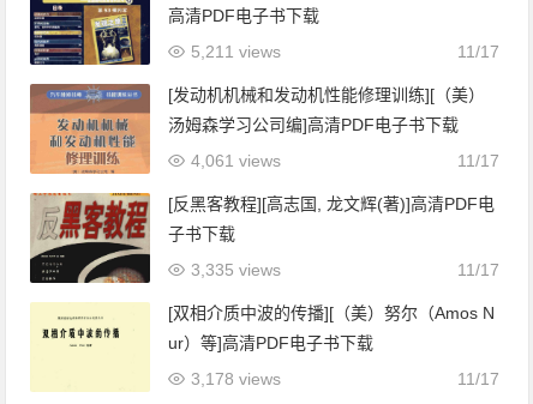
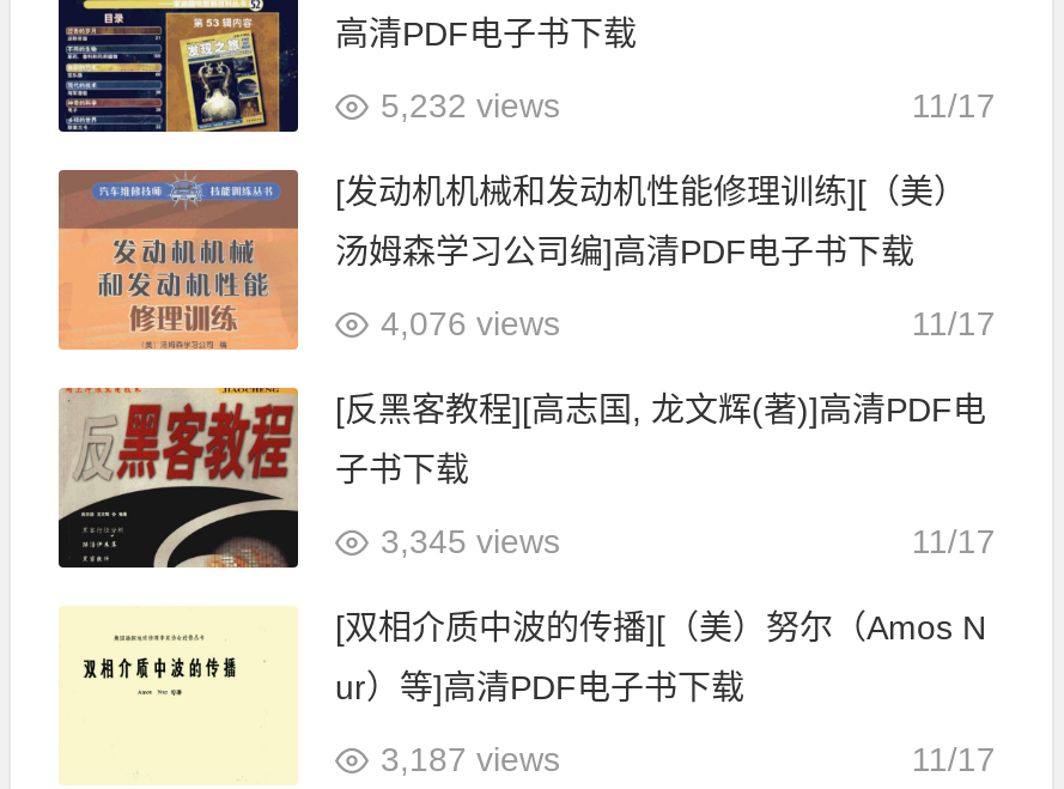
- 5,211 views
+ 5,232 views

- 4,061 views
+ 4,076 views

- 3,335 views
+ 3,345 views

- 3,178 views
+ 3,187 views
